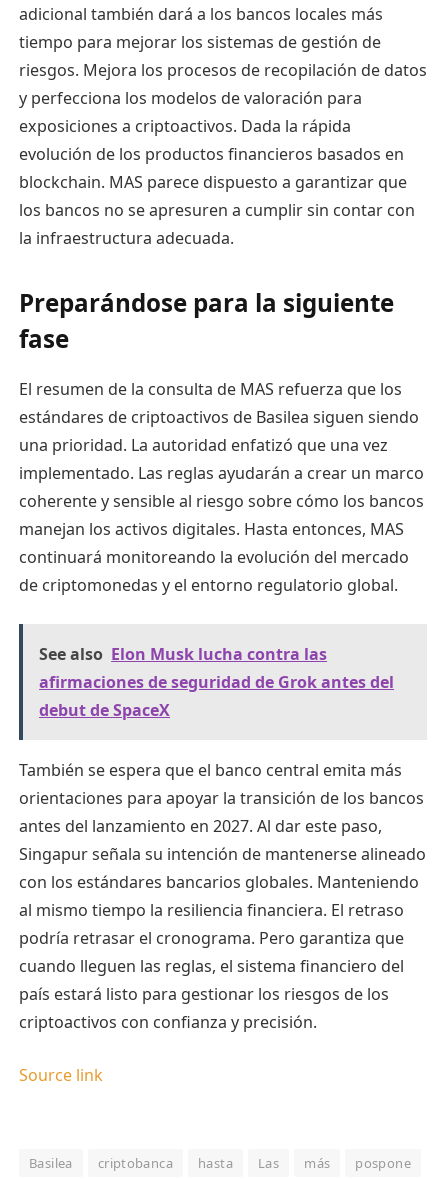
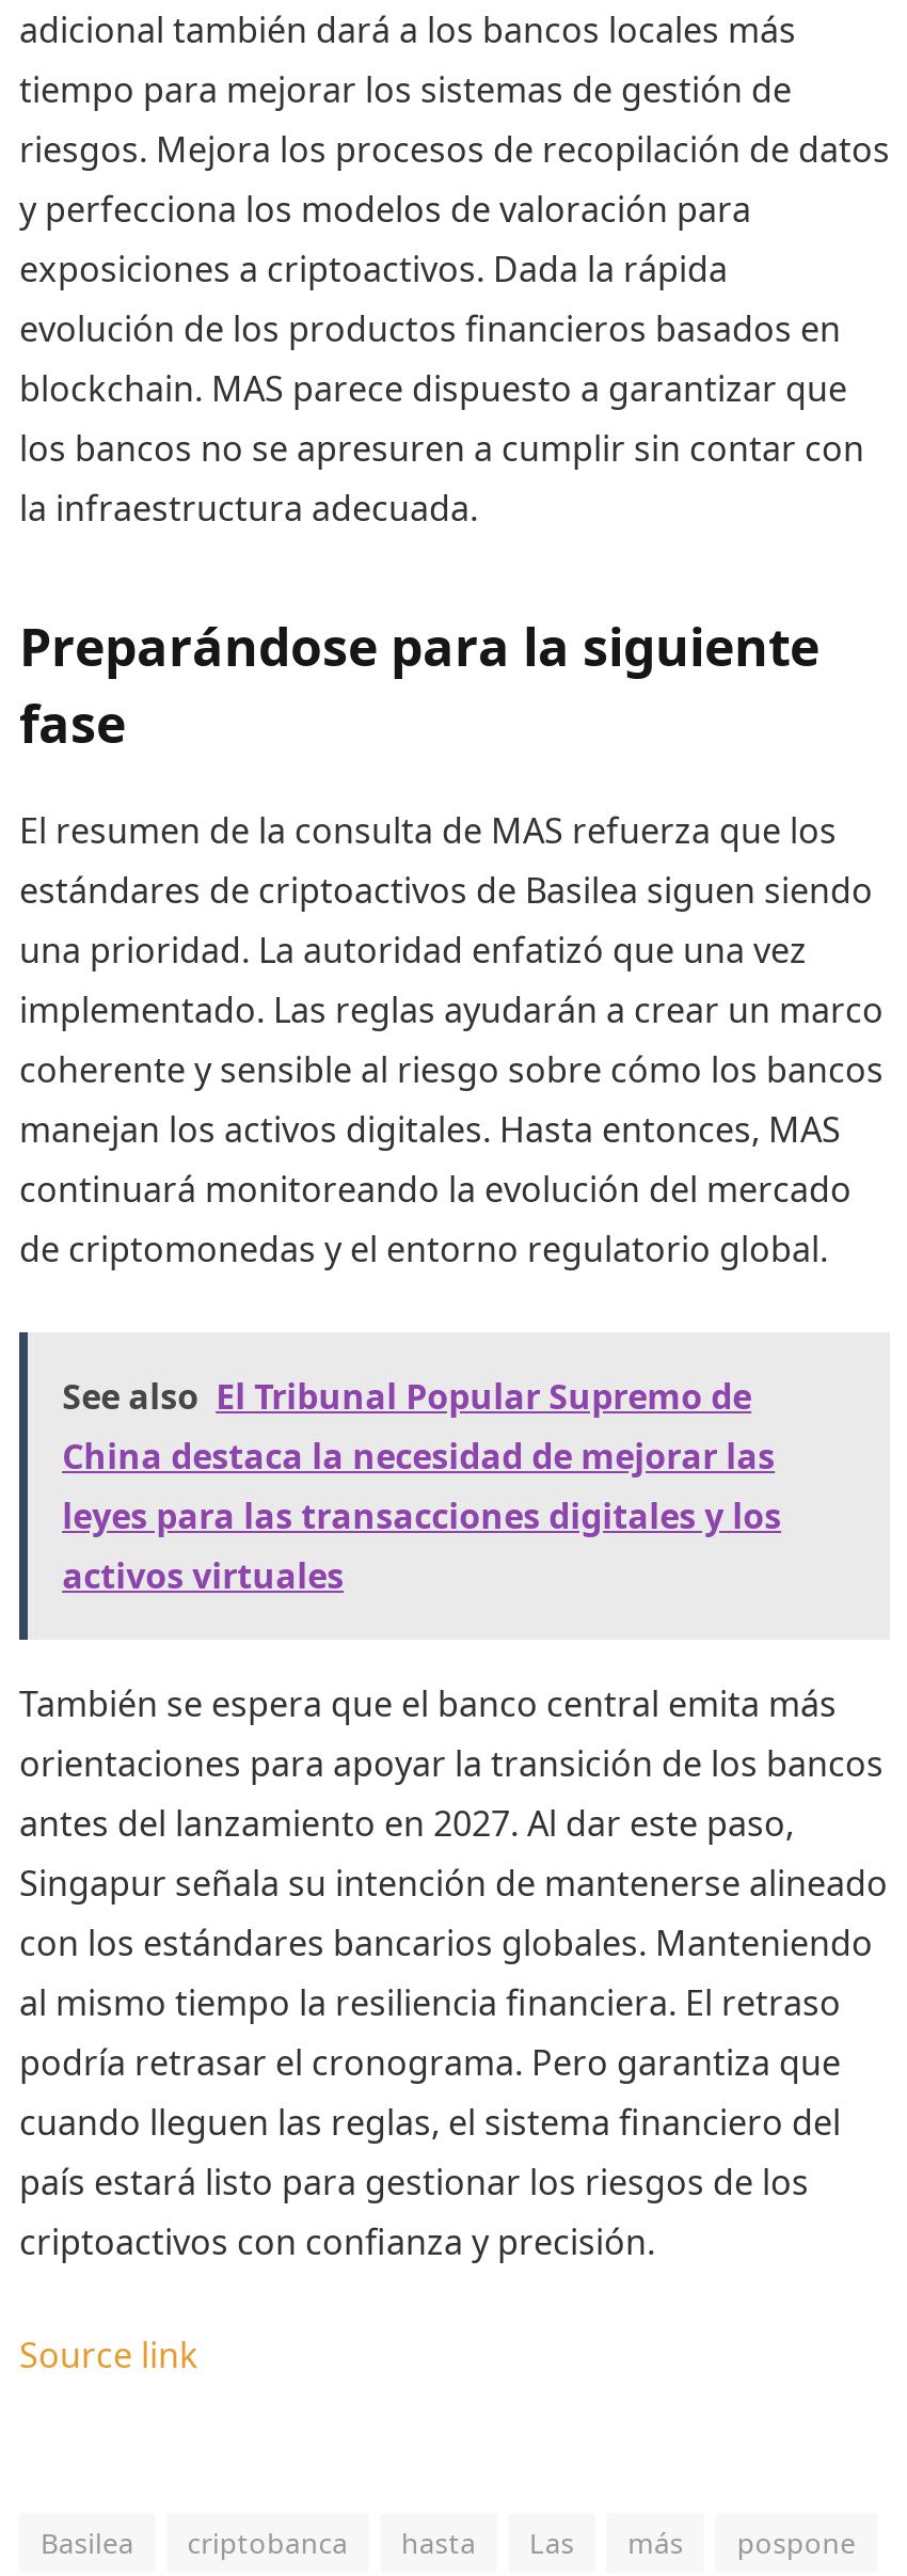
- See also Elon Musk lucha contra las
- afirmaciones de seguridad de Grok antes del
- debut de SpaceX
+ See also El Tribunal Popular Supremo de
+ China destaca la necesidad de mejorar las
+ leyes para las transacciones digitales y los
+ activos virtuales
